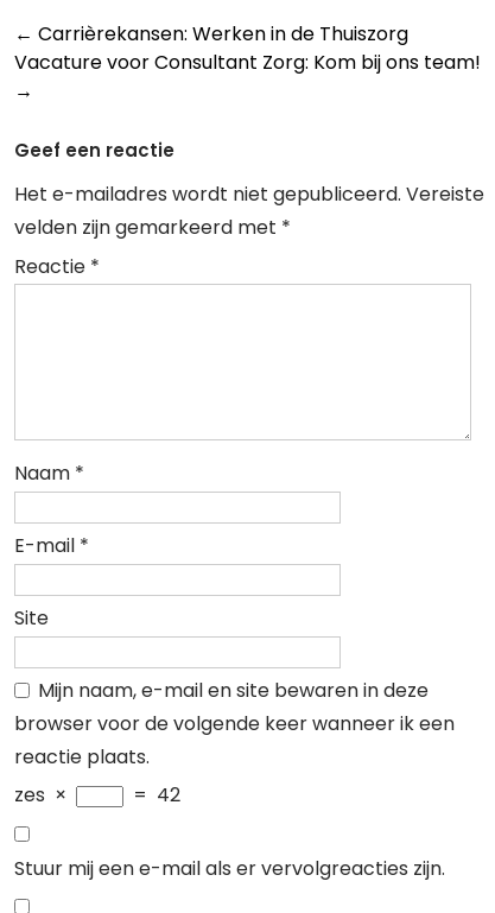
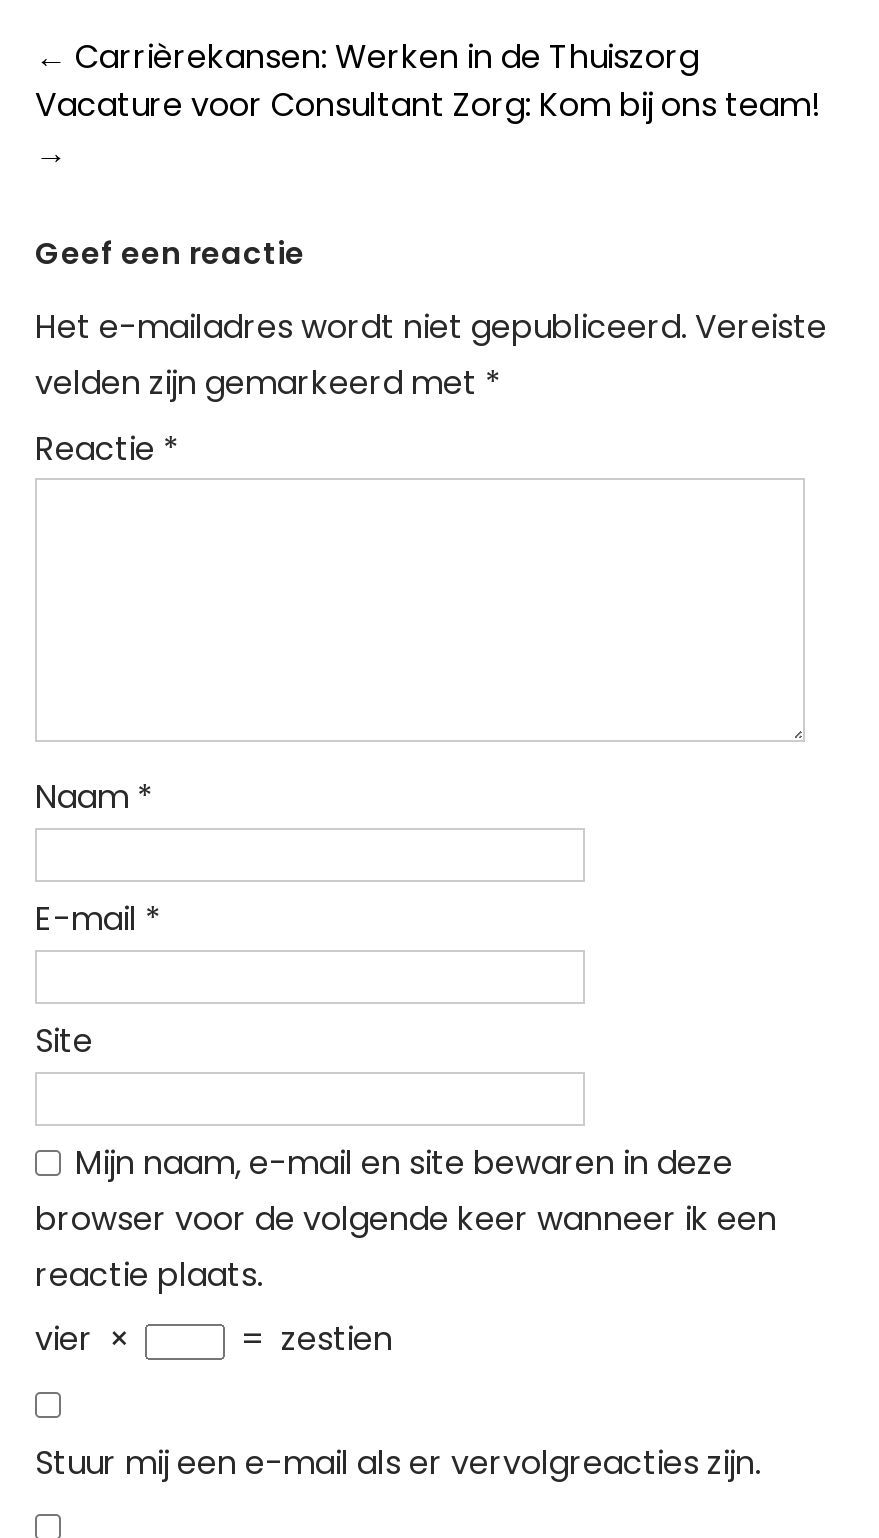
- zes ×
- = 42
+ vier ×
+ = zestien
